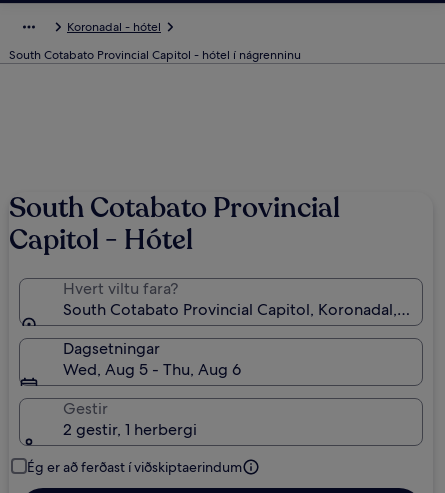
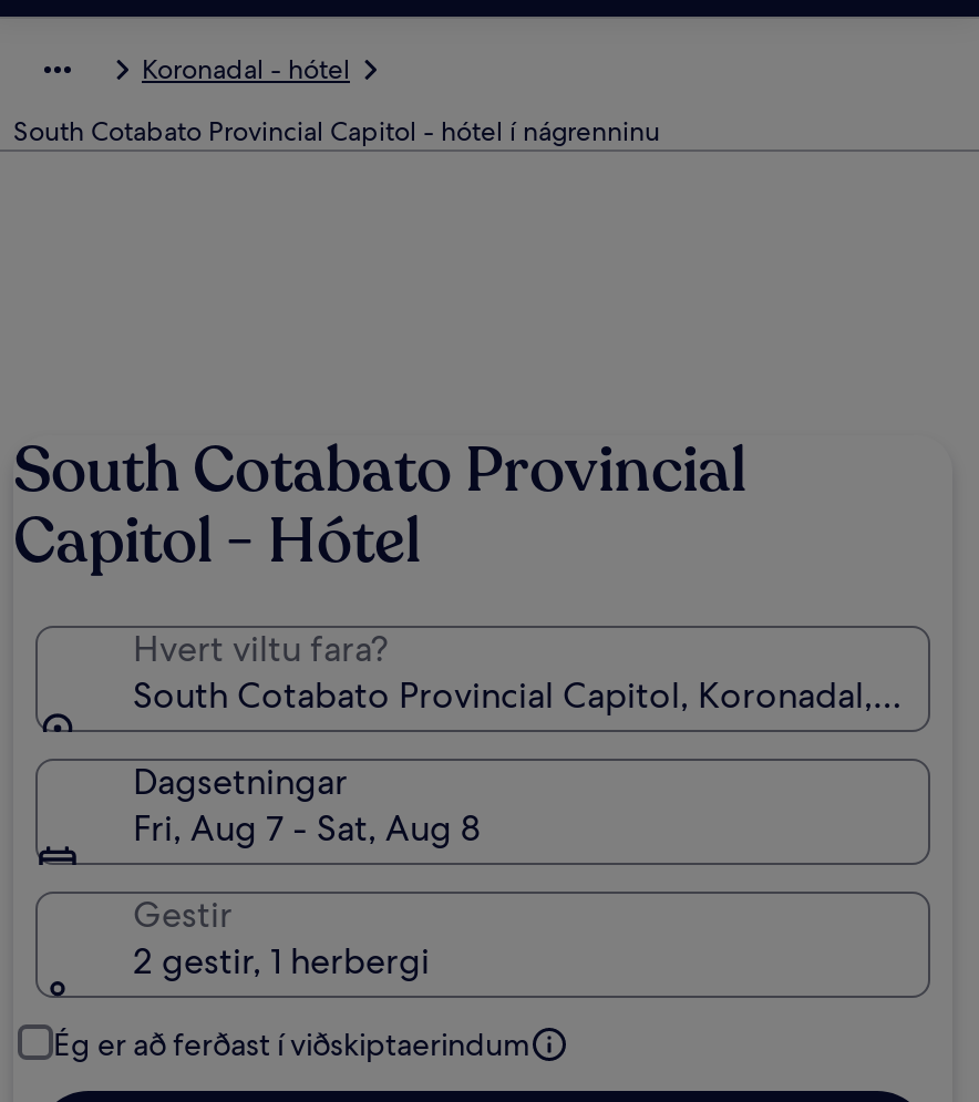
- Wed, Aug 5 - Thu, Aug 6
+ Fri, Aug 7 - Sat, Aug 8
